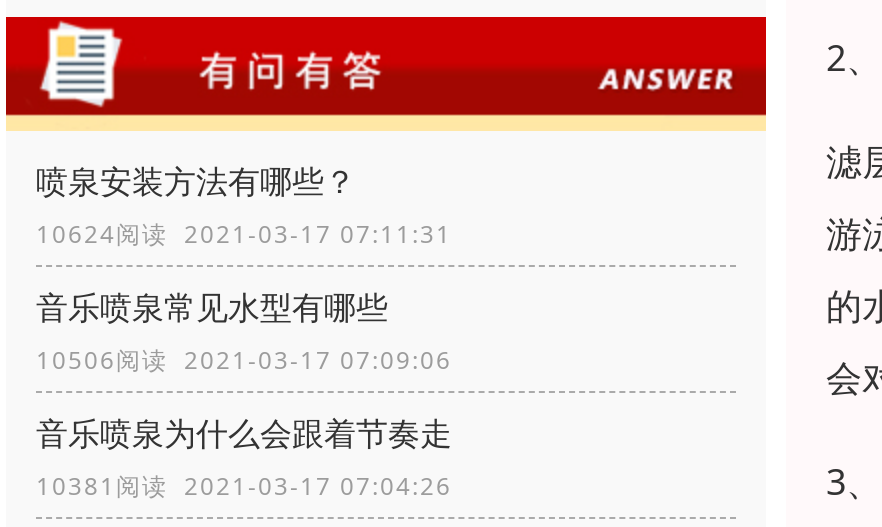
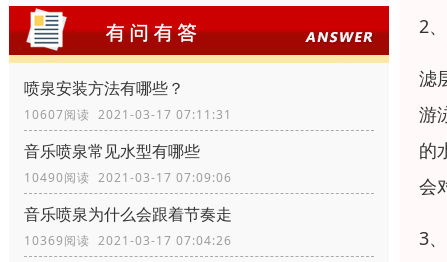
- 10624阅读 2021-03-17 07:11:31
+ 10607阅读 2021-03-17 07:11:31

- 10506阅读 2021-03-17 07:09:06
+ 10490阅读 2021-03-17 07:09:06

- 10381阅读 2021-03-17 07:04:26
+ 10369阅读 2021-03-17 07:04:26
